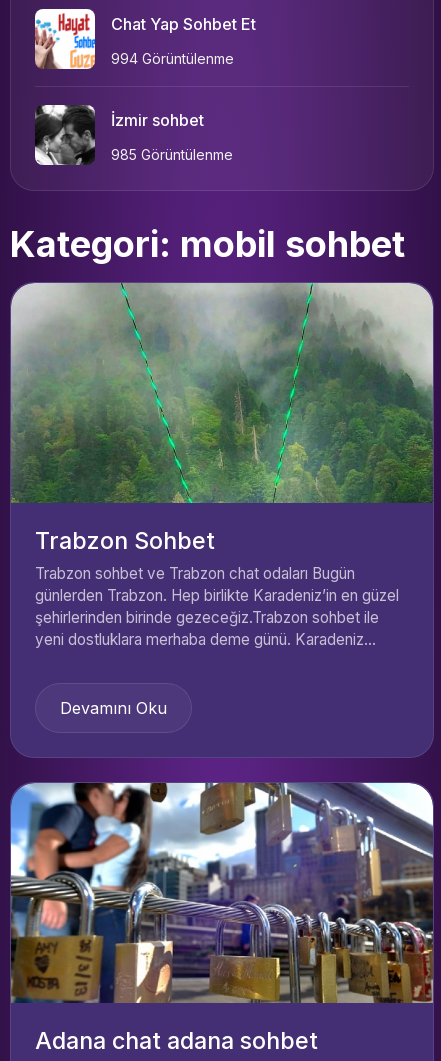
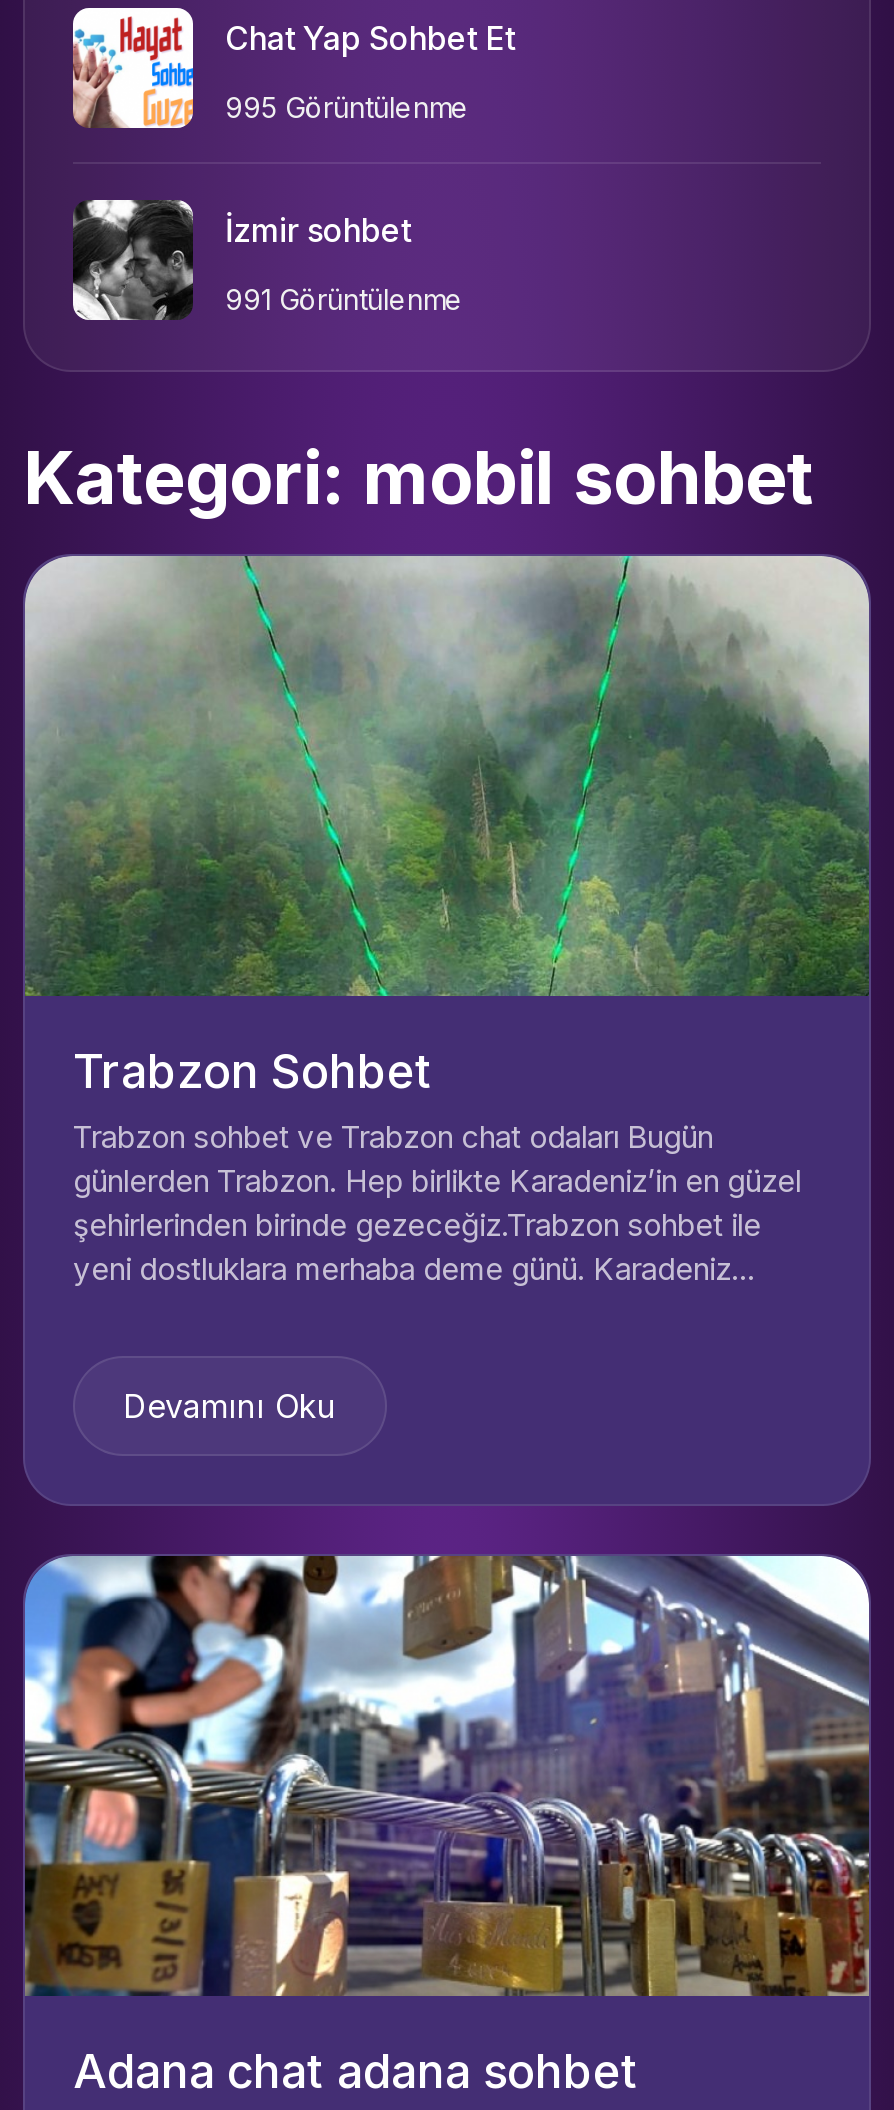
- 994 Görüntülenme
+ 995 Görüntülenme

- 985 Görüntülenme
+ 991 Görüntülenme
